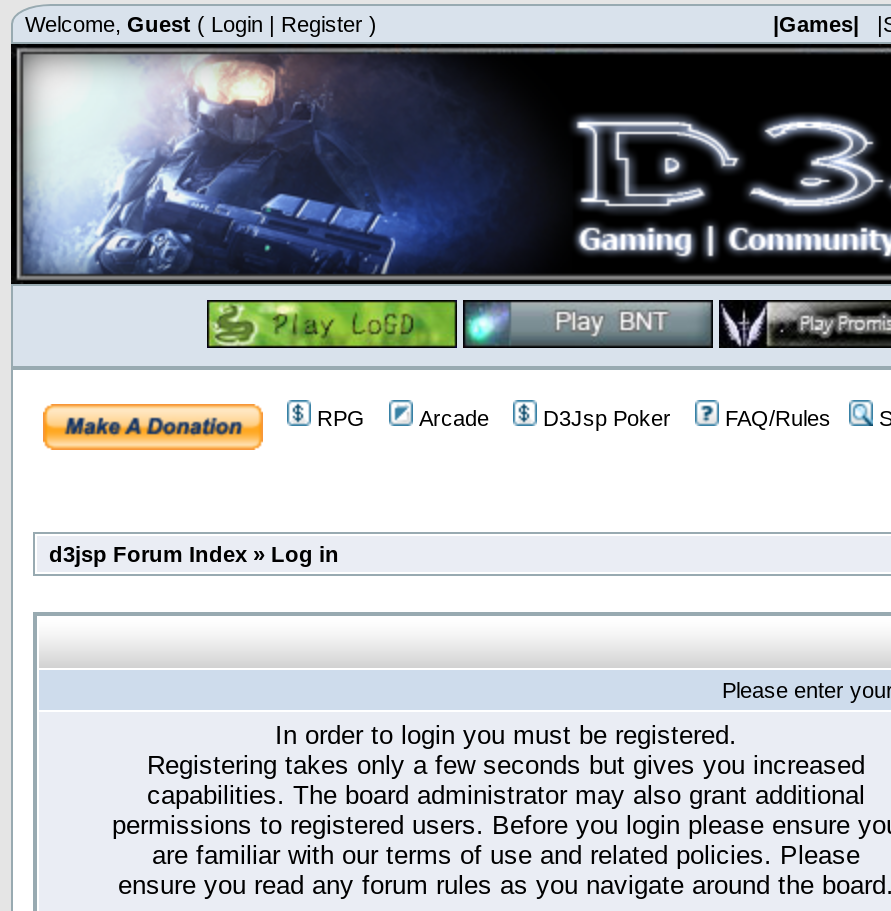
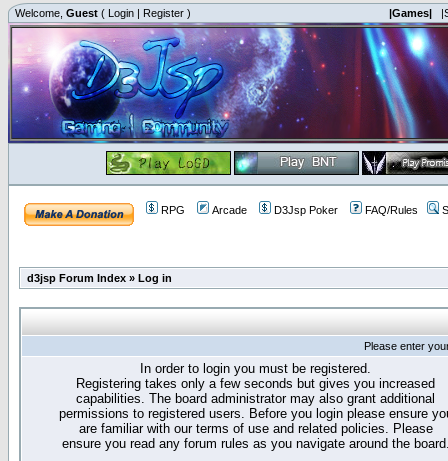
- [image]
+ [image]
